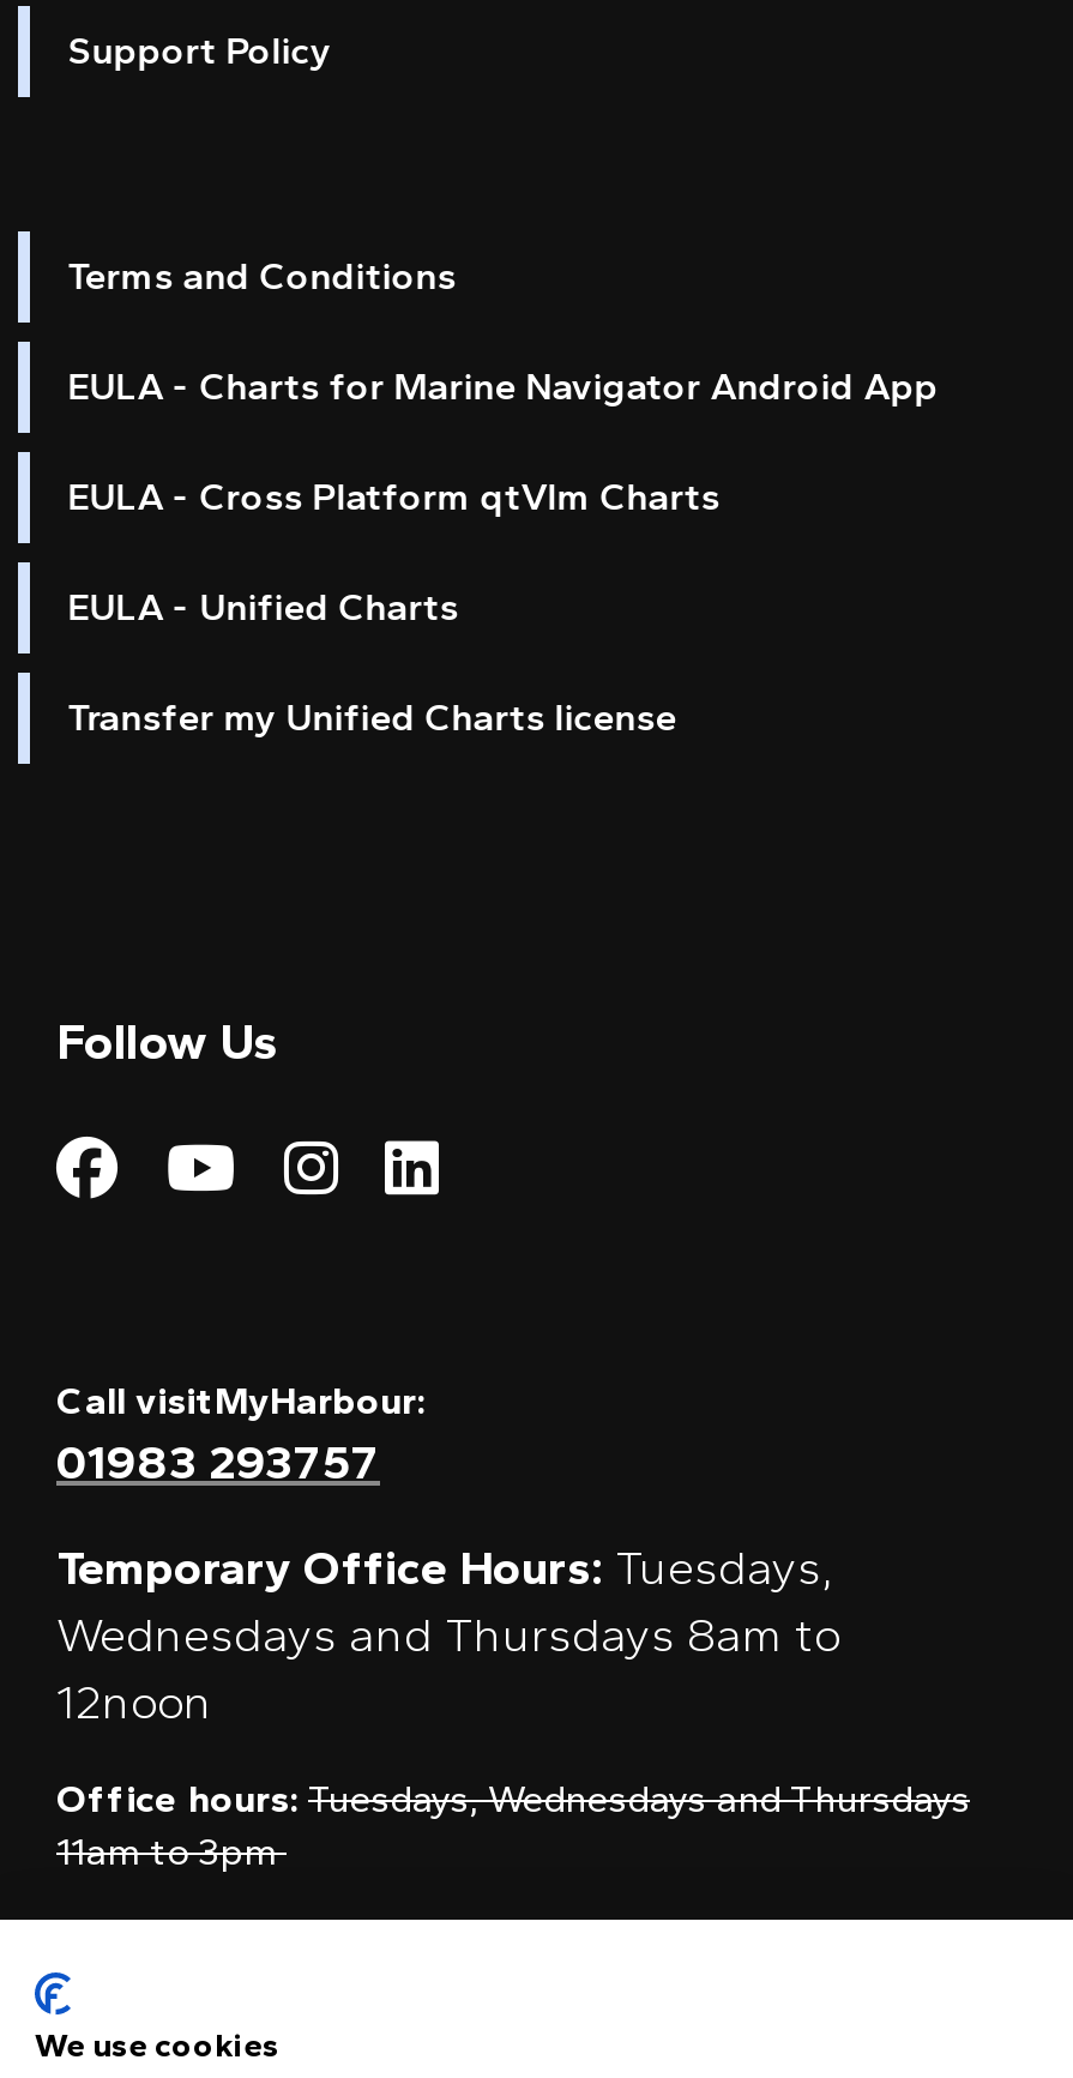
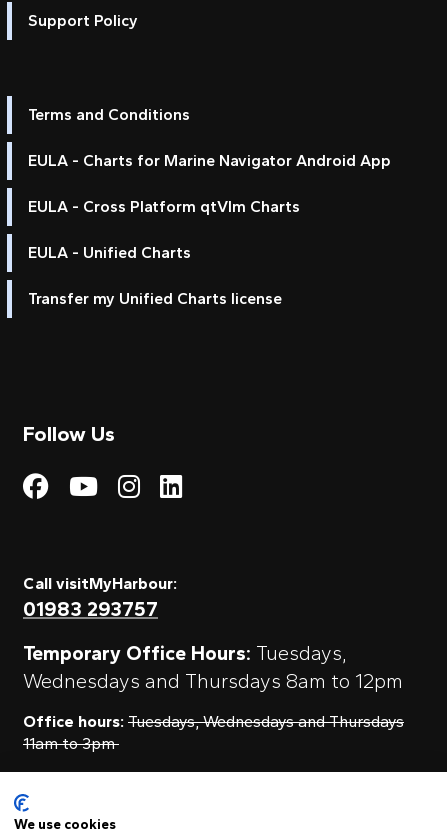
- Wednesdays and Thursdays 8am to
- 12noon
+ Wednesdays and Thursdays 8am to 12pm
